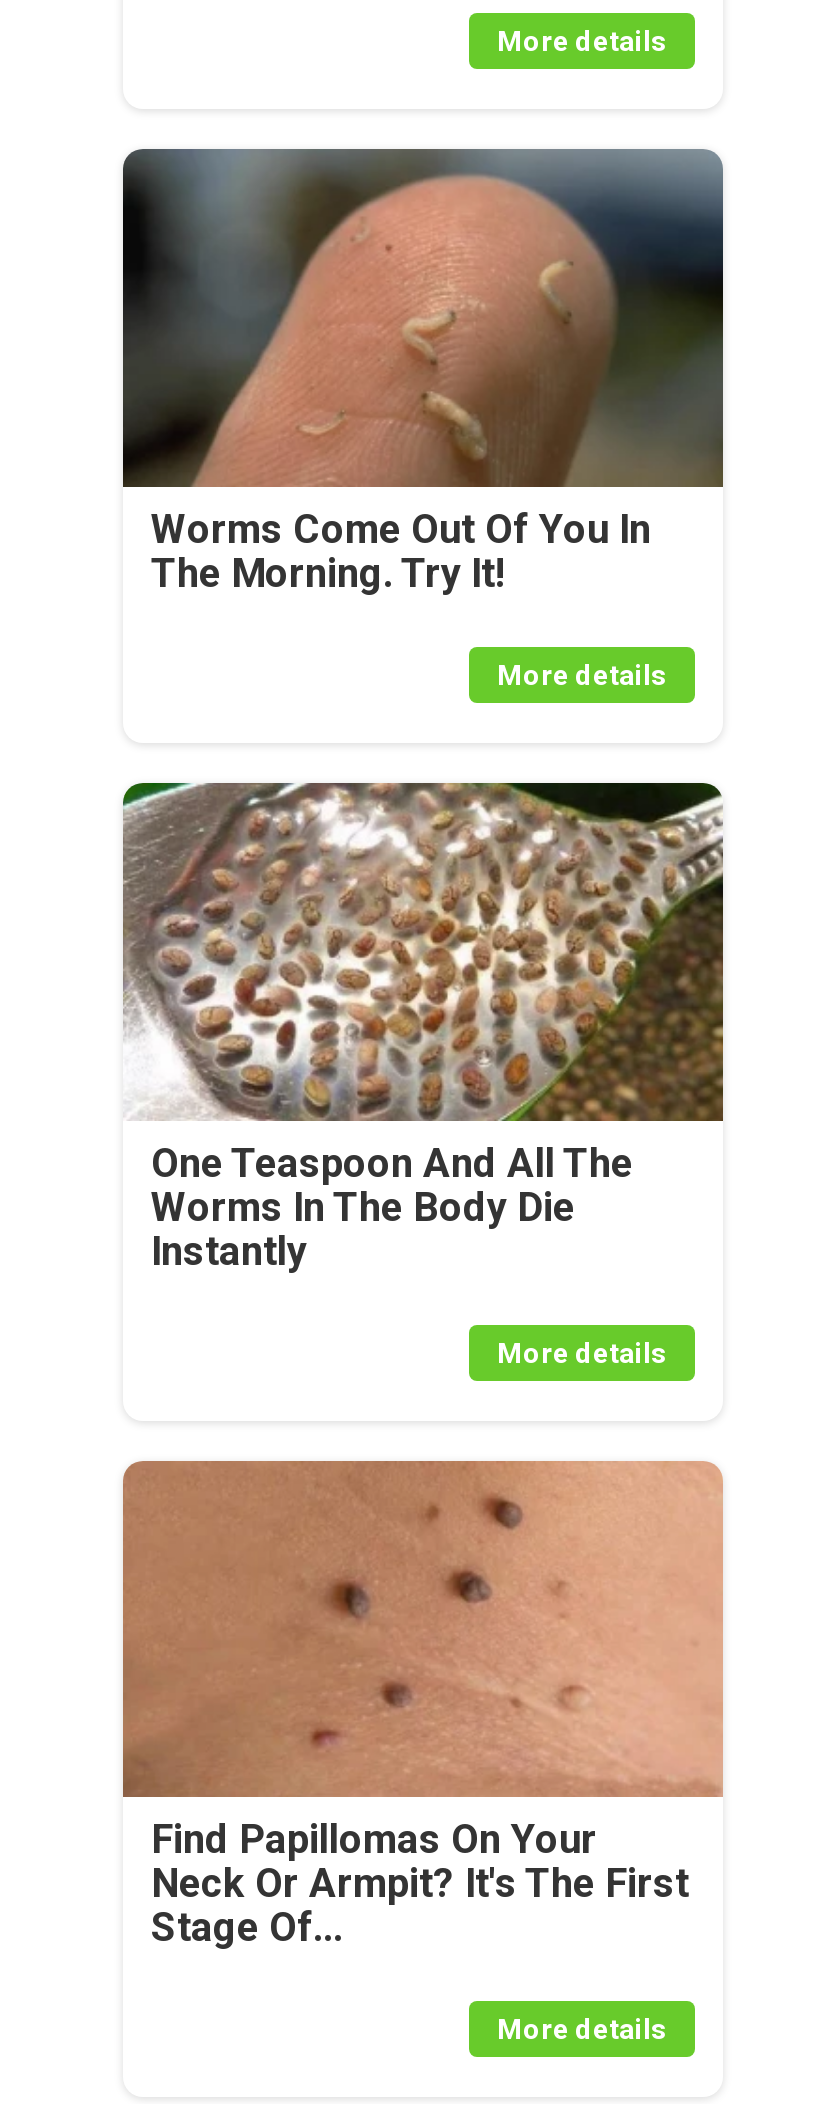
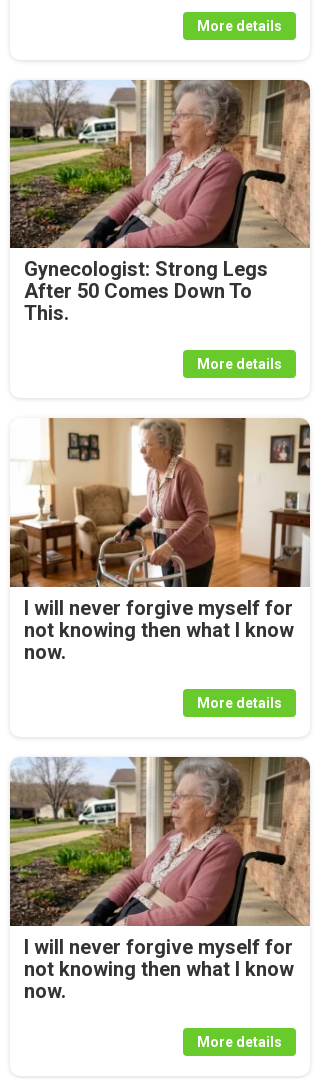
- [image]
- Worms Come Out Of You In
- The Morning. Try It!
+ [image]
+ Gynecologist: Strong Legs
+ After 50 Comes Down To
+ This.

- [image]
- One Teaspoon And All The
- Worms In The Body Die
- Instantly
+ [image]
+ I will never forgive myself for
+ not knowing then what I know
+ now.

- [image]
- Find Papillomas On Your
- Neck Or Armpit? It's The First
- Stage Of...
+ [image]
+ I will never forgive myself for
+ not knowing then what I know
+ now.
